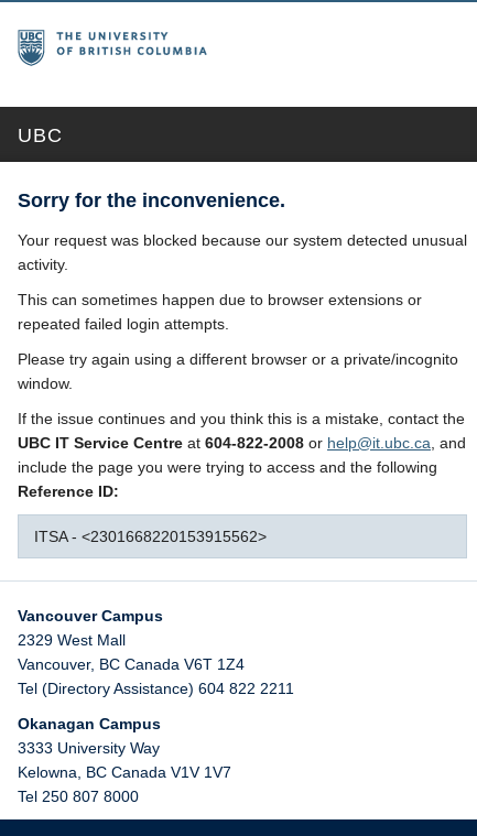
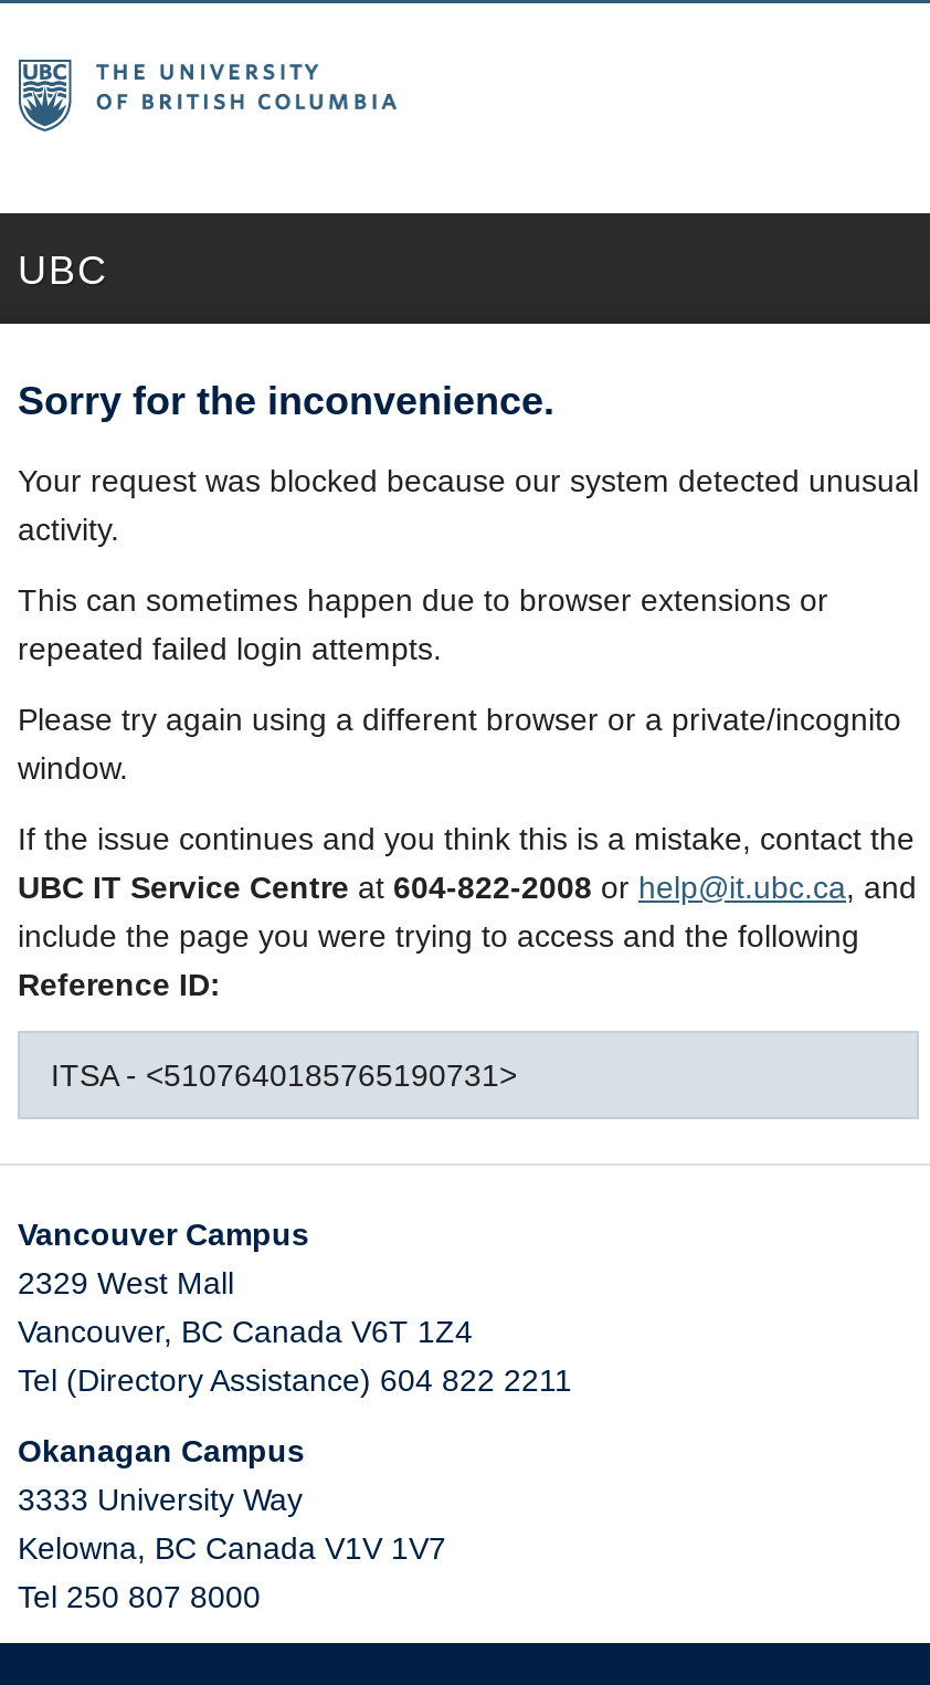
- ITSA - <2301668220153915562>
+ ITSA - <5107640185765190731>
